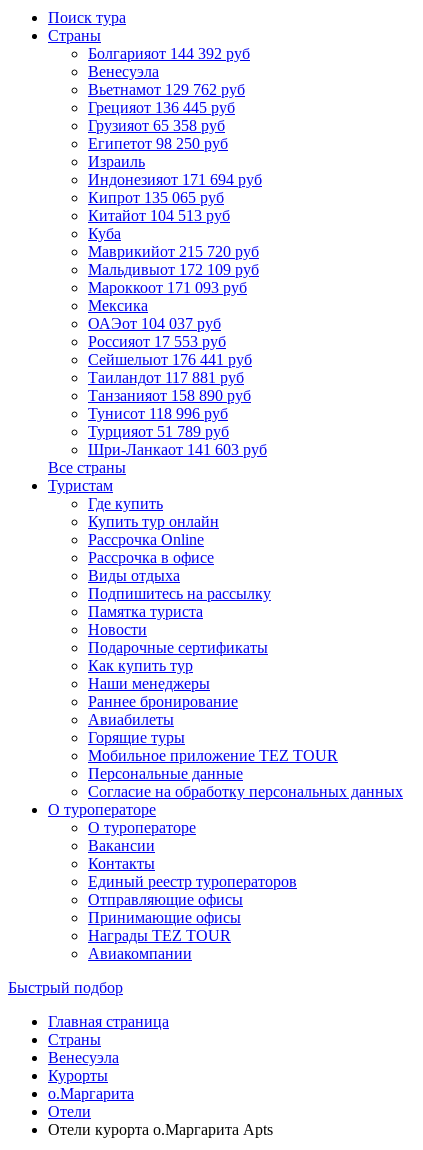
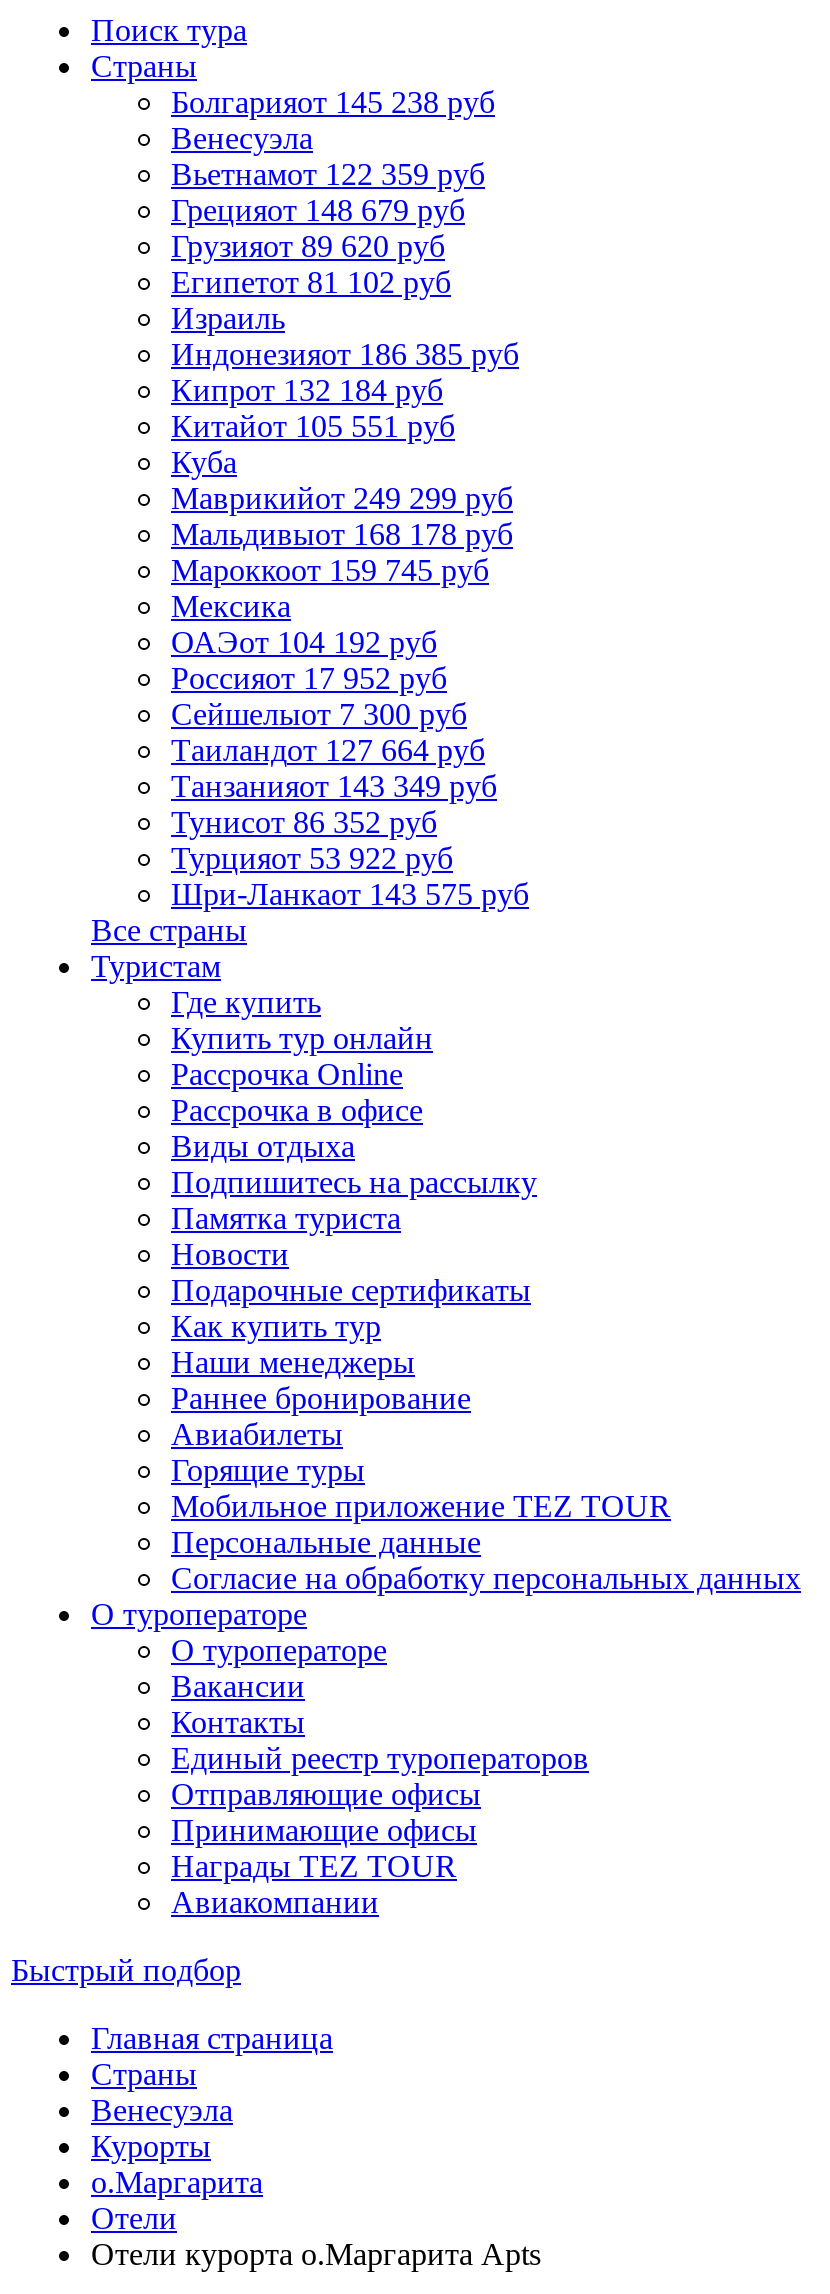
- Болгарияот 144 392 руб
+ Болгарияот 145 238 руб

- Вьетнамот 129 762 руб
+ Вьетнамот 122 359 руб

- Грецияот 136 445 руб
+ Грецияот 148 679 руб

- Грузияот 65 358 руб
+ Грузияот 89 620 руб

- Египетот 98 250 руб
+ Египетот 81 102 руб

- Индонезияот 171 694 руб
+ Индонезияот 186 385 руб

- Кипрот 135 065 руб
+ Кипрот 132 184 руб

- Китайот 104 513 руб
+ Китайот 105 551 руб

- Маврикийот 215 720 руб
+ Маврикийот 249 299 руб

- Мальдивыот 172 109 руб
+ Мальдивыот 168 178 руб

- Мароккоот 171 093 руб
+ Мароккоот 159 745 руб

- ОАЭот 104 037 руб
+ ОАЭот 104 192 руб

- Россияот 17 553 руб
+ Россияот 17 952 руб

- Сейшелыот 176 441 руб
+ Сейшелыот 7 300 руб

- Таиландот 117 881 руб
+ Таиландот 127 664 руб

- Танзанияот 158 890 руб
+ Танзанияот 143 349 руб

- Тунисот 118 996 руб
+ Тунисот 86 352 руб

- Турцияот 51 789 руб
+ Турцияот 53 922 руб

- Шри-Ланкаот 141 603 руб
+ Шри-Ланкаот 143 575 руб
